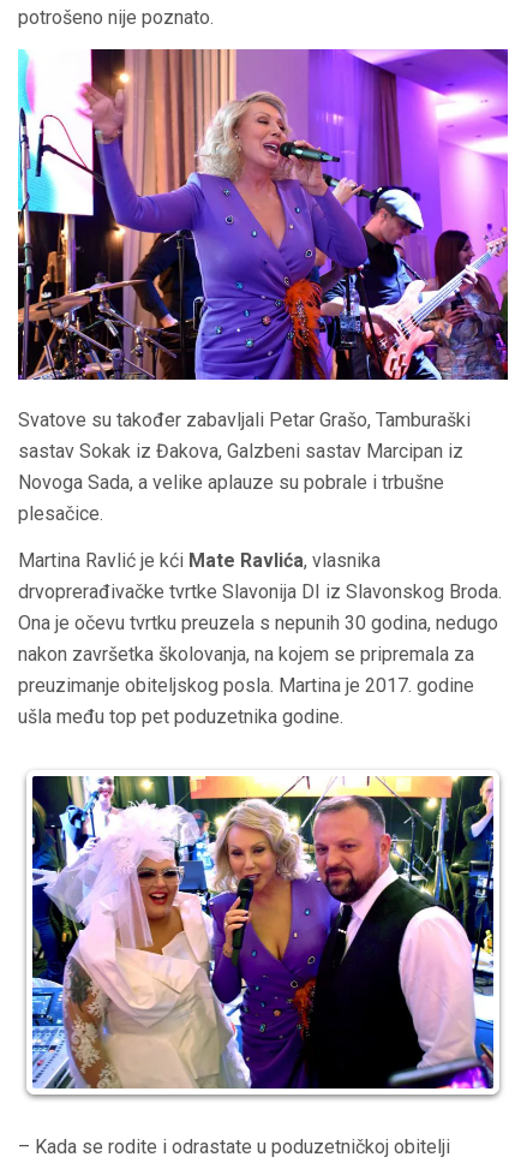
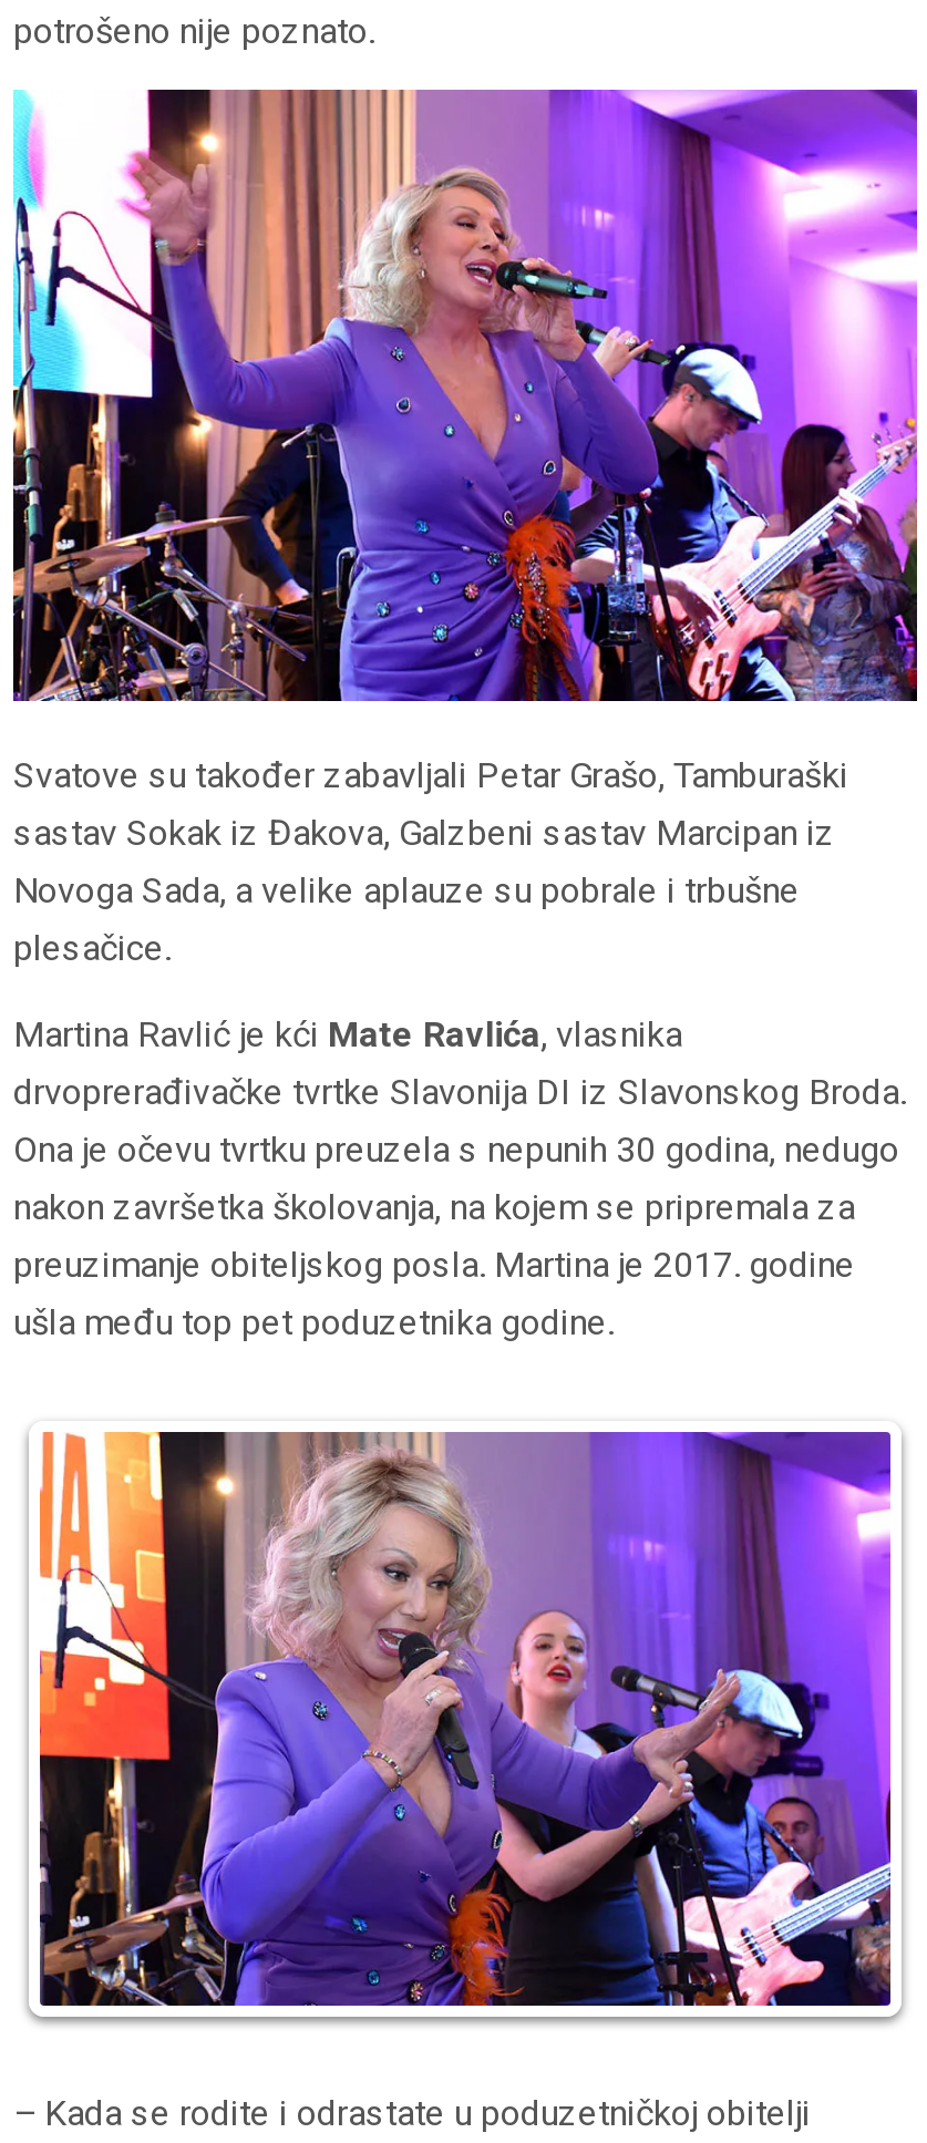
- [image]
+ [image]
